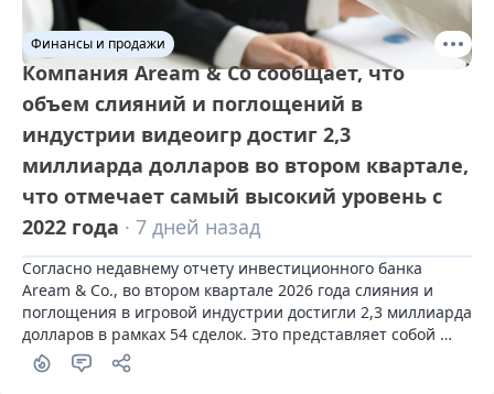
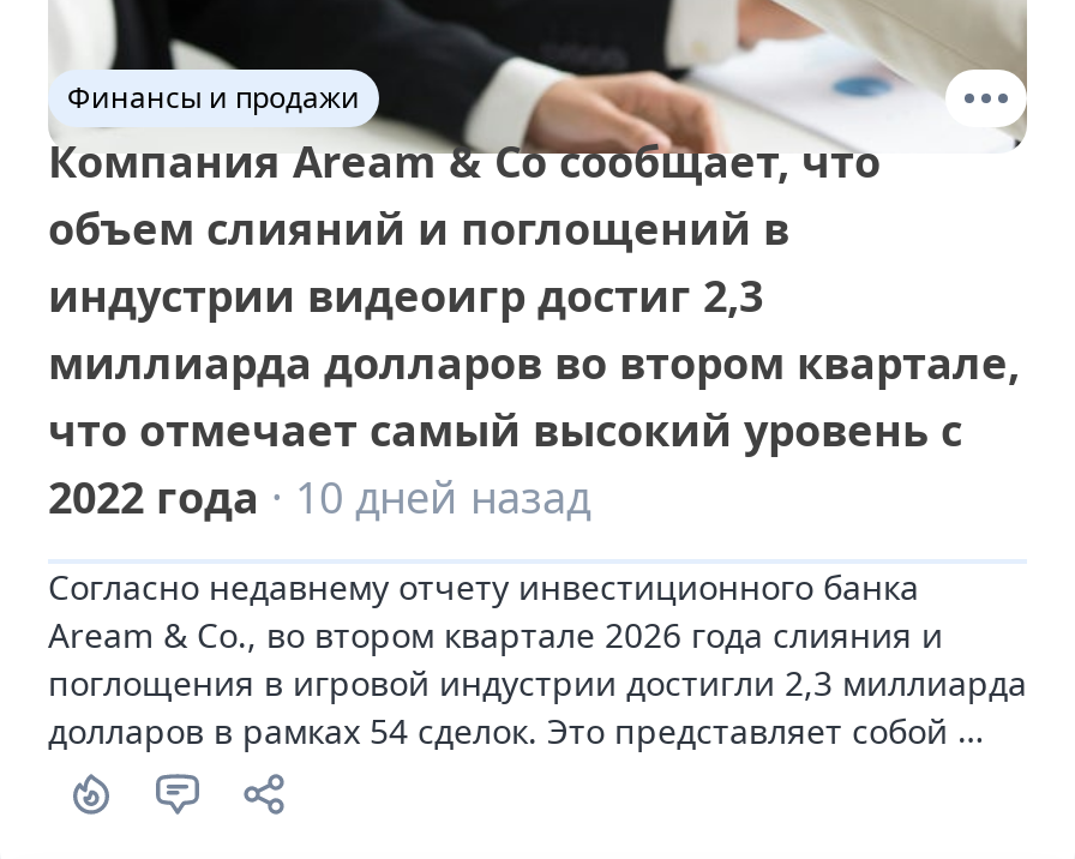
- 2022 года · 7 дней назад
+ 2022 года · 10 дней назад
